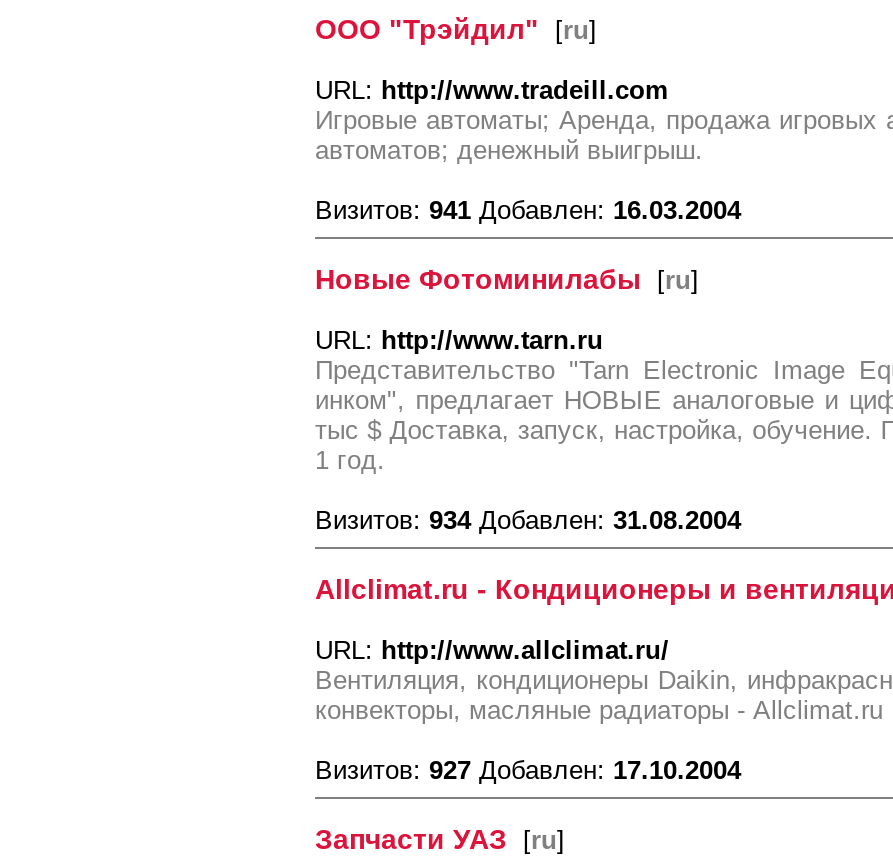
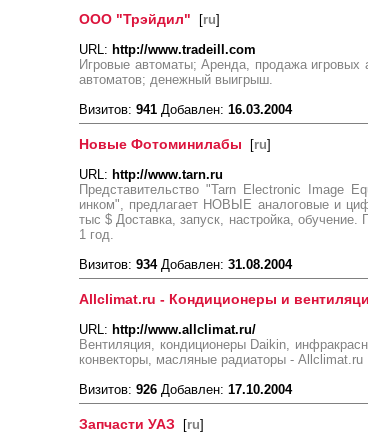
- Визитов: 927 Добавлен: 17.10.2004
+ Визитов: 926 Добавлен: 17.10.2004
